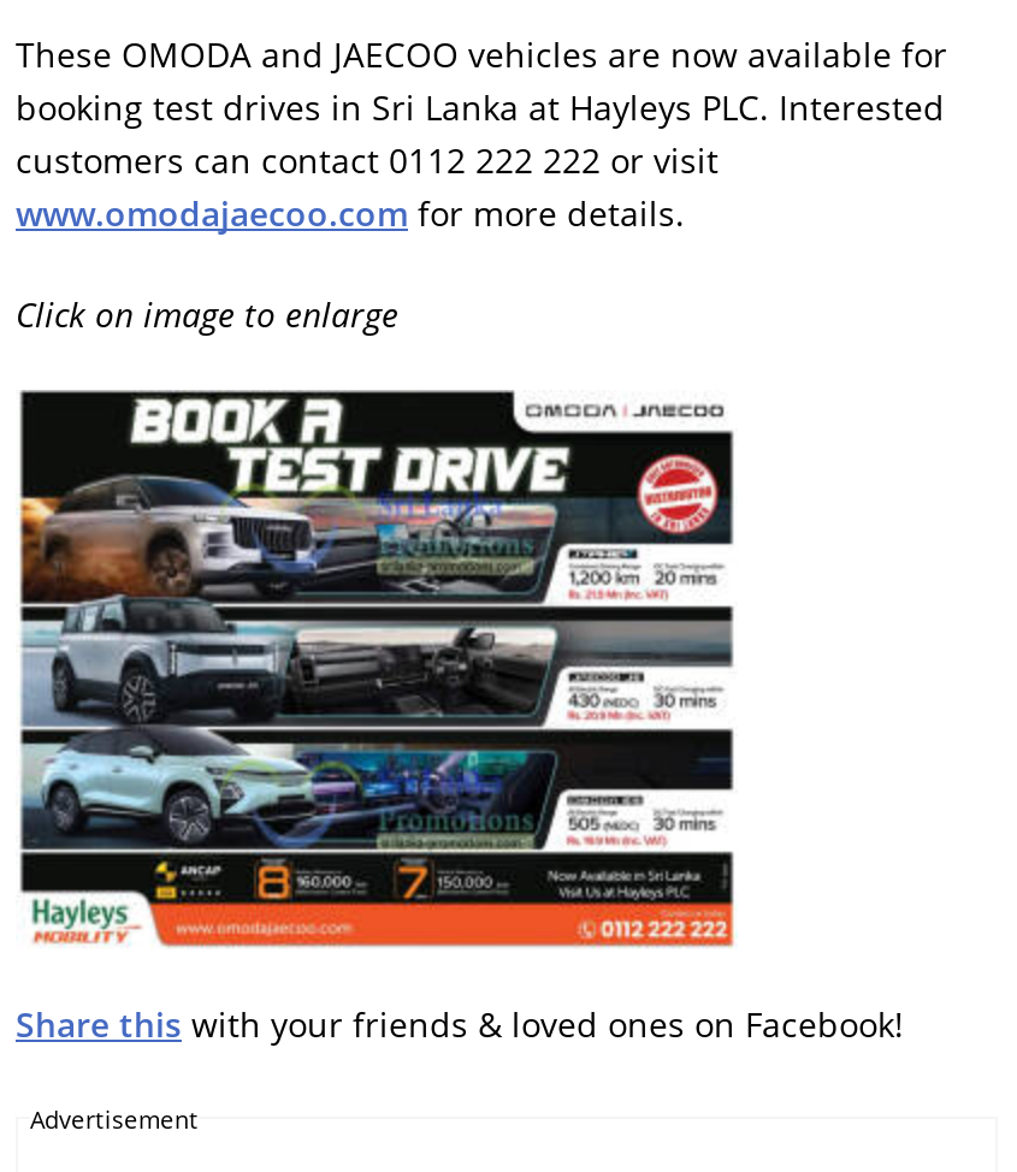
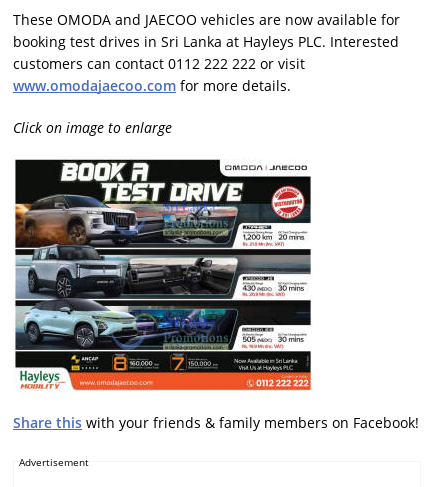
- Share this with your friends & loved ones on Facebook!
+ Share this with your friends & family members on Facebook!
